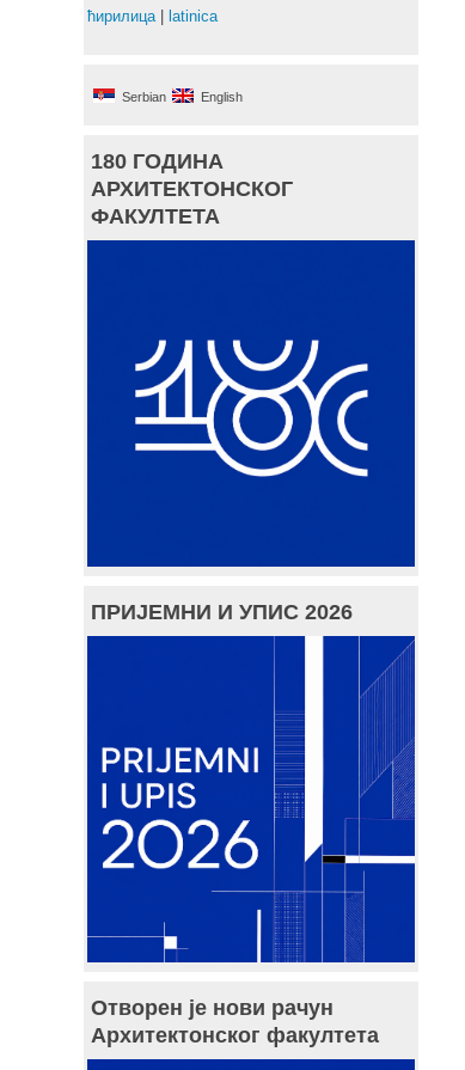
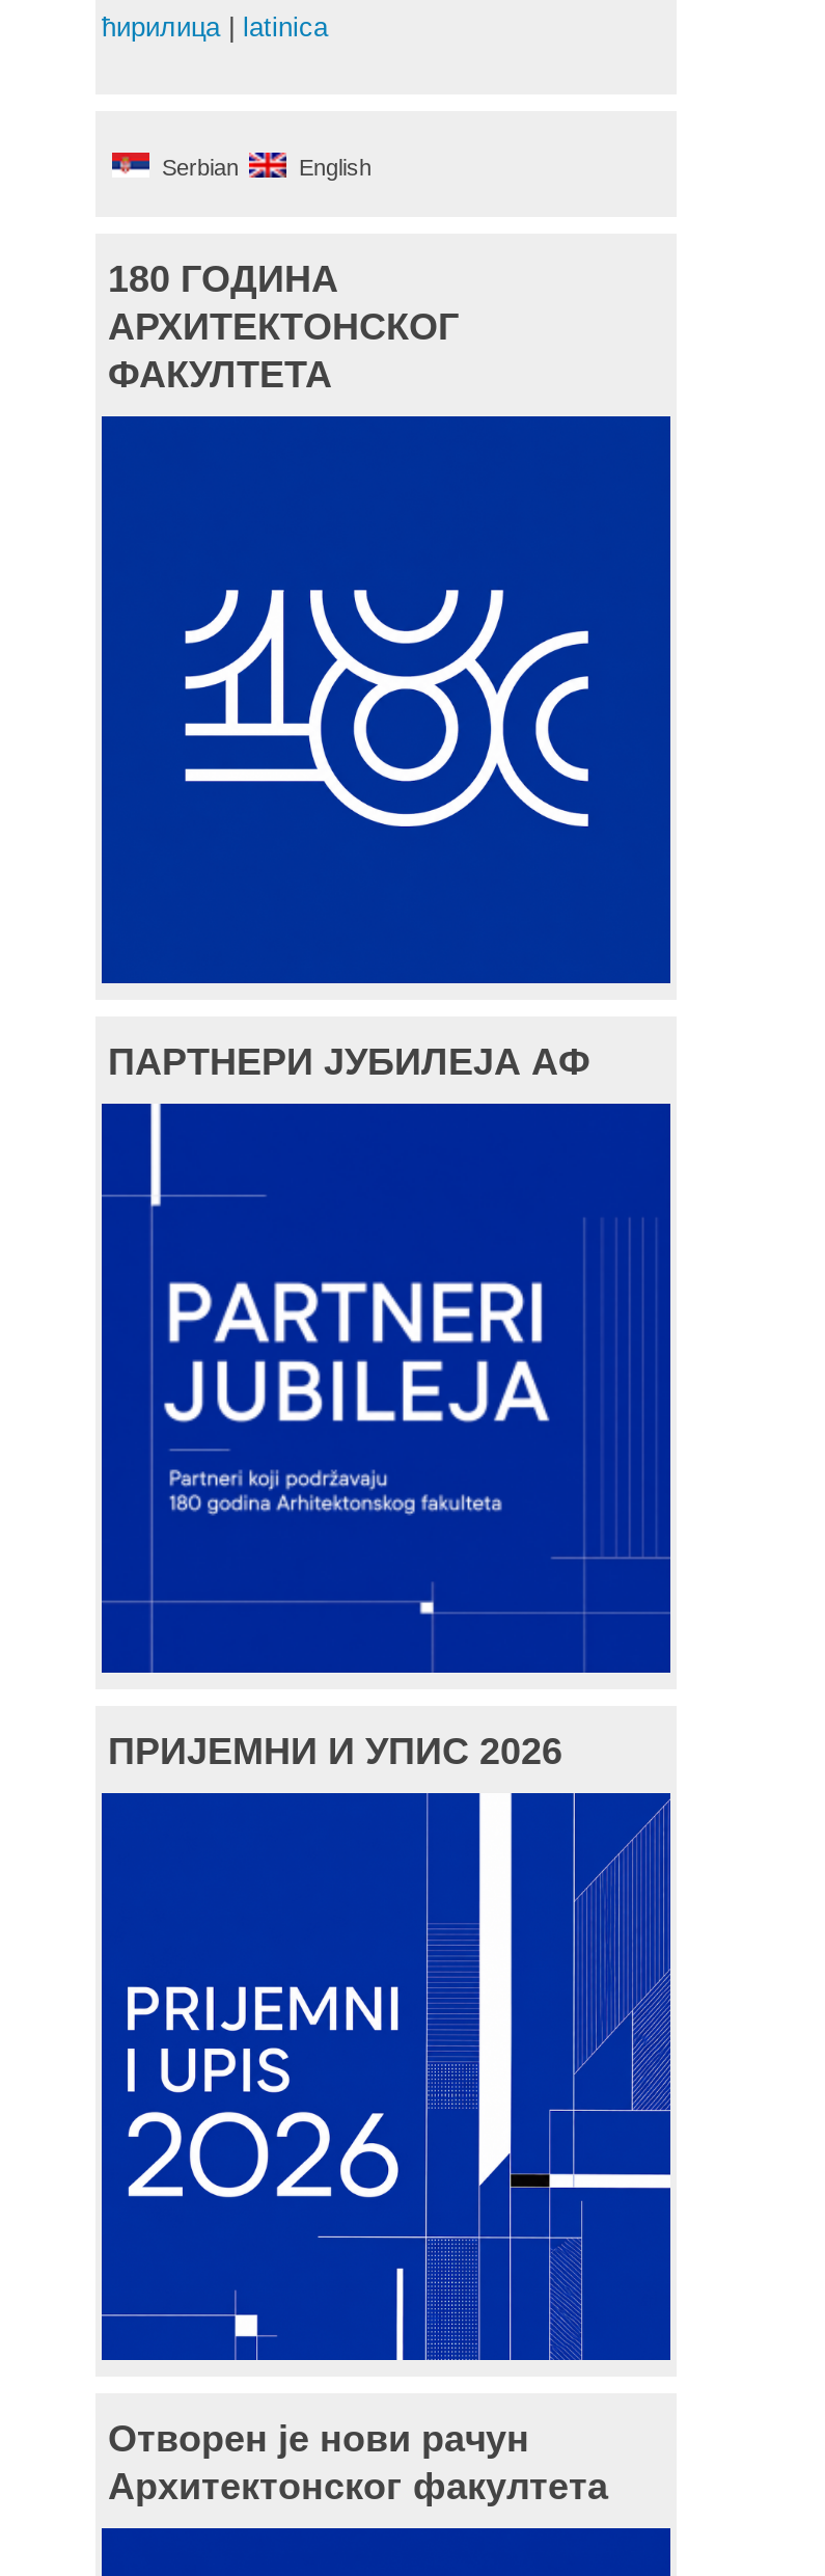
+ ПАРТНЕРИ ЈУБИЛЕЈА АФ

+ [image]
